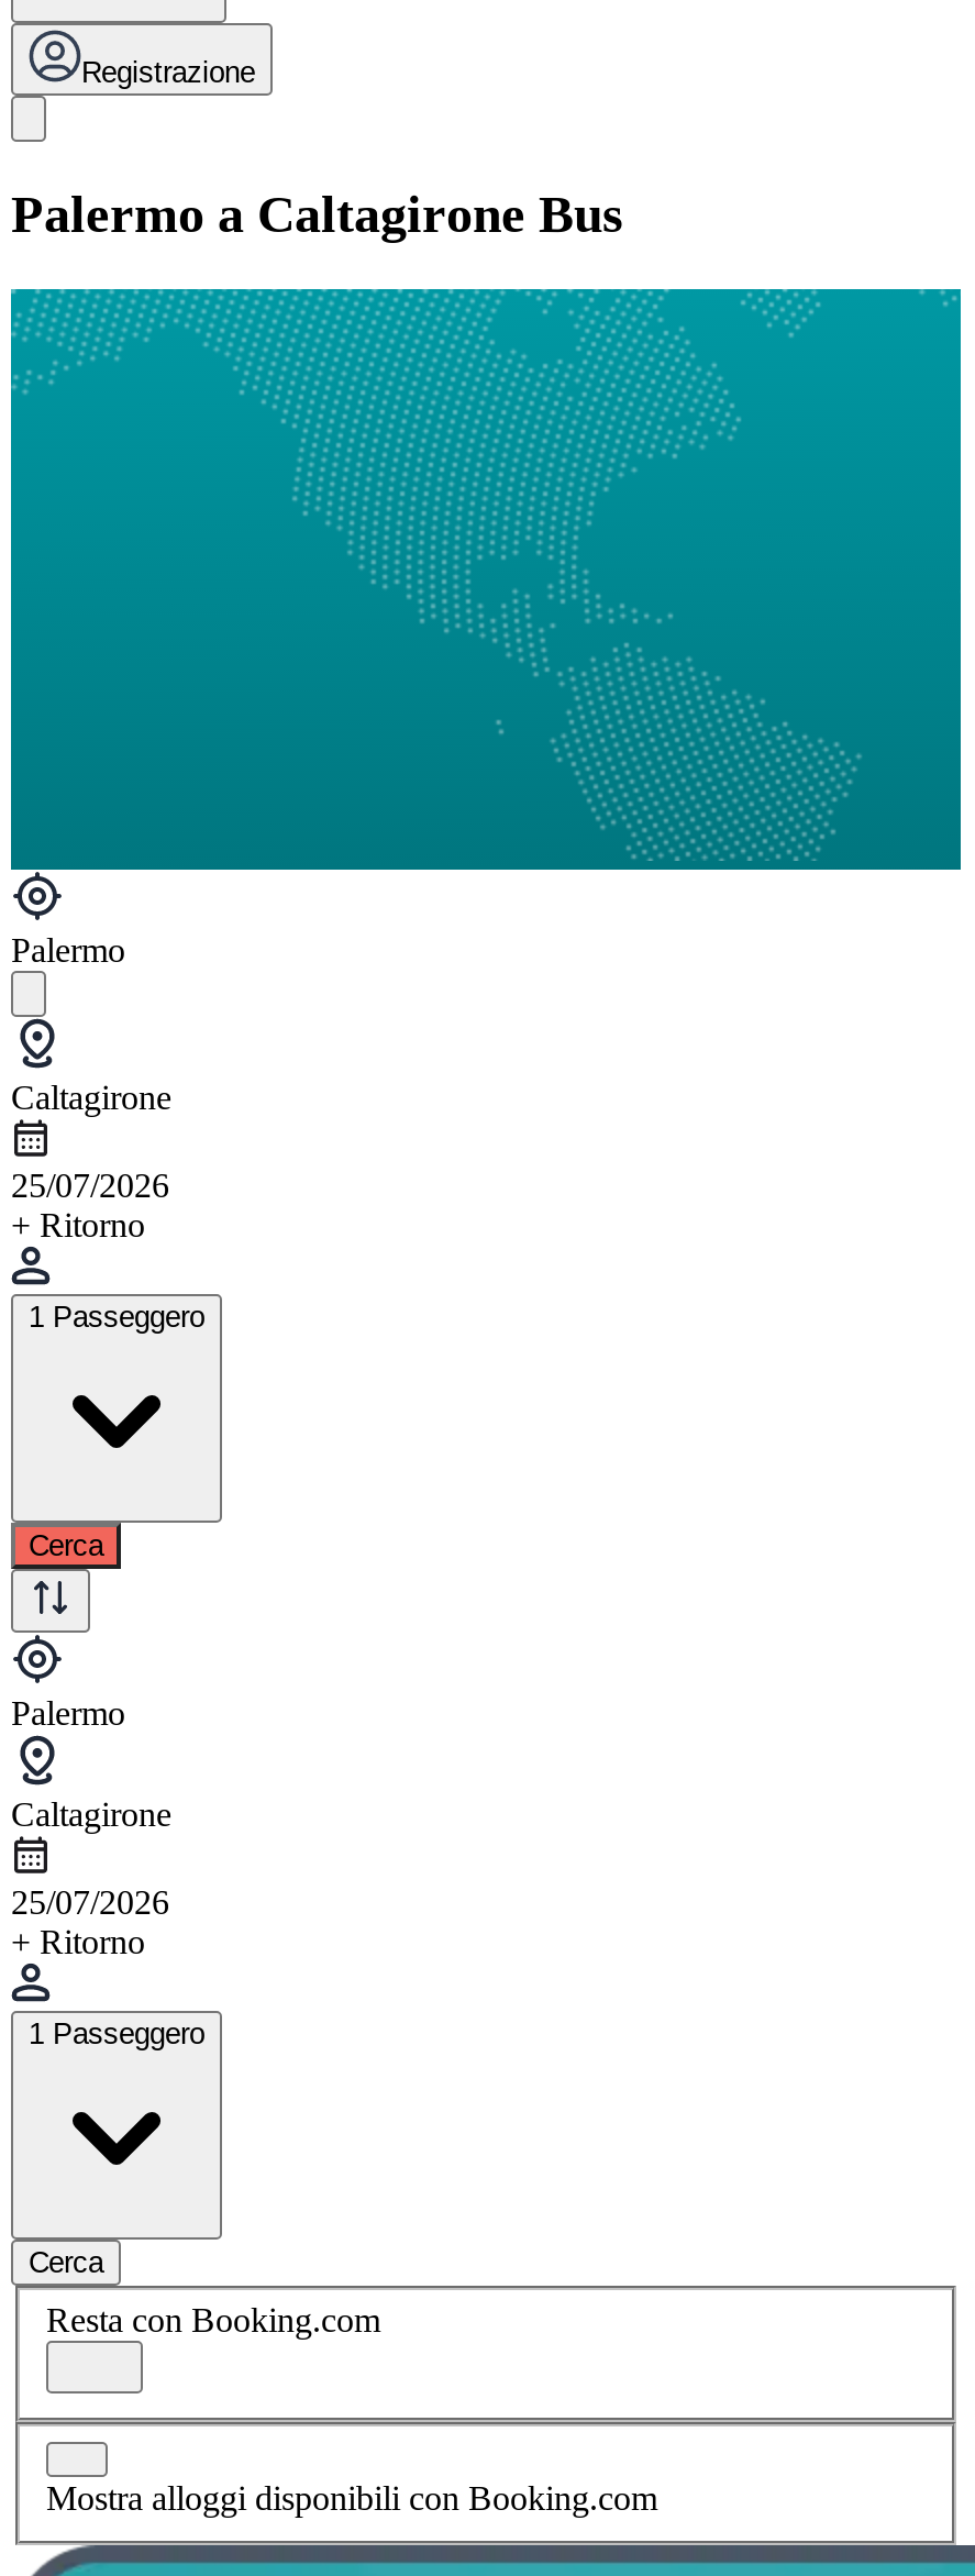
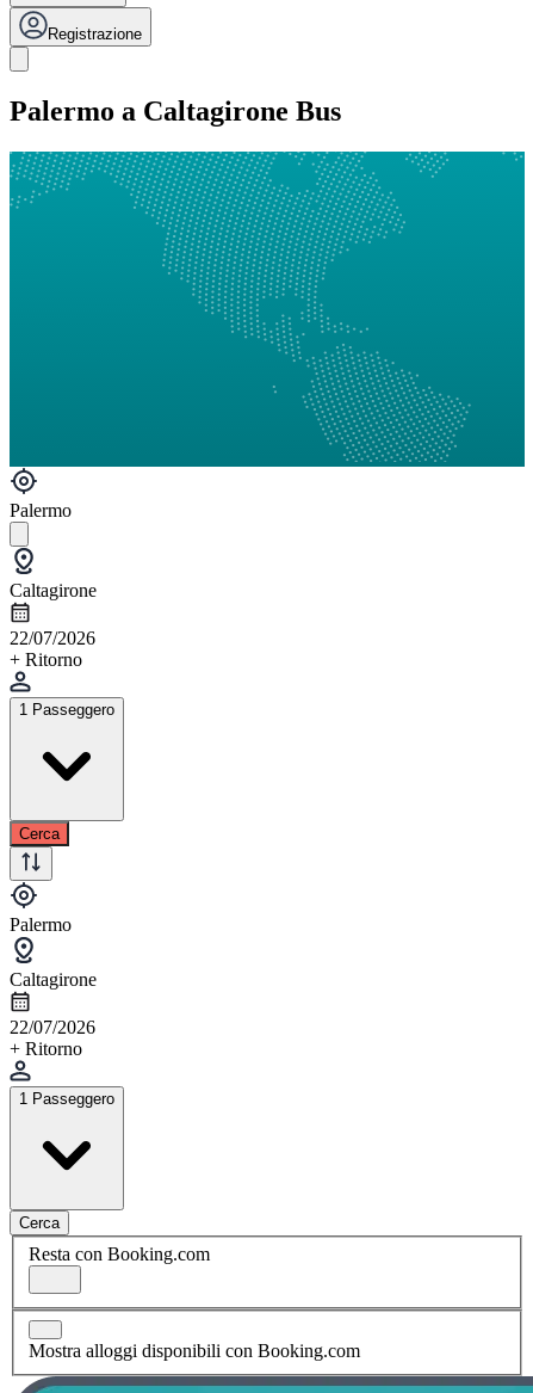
- 25/07/2026
+ 22/07/2026

- 25/07/2026
+ 22/07/2026
